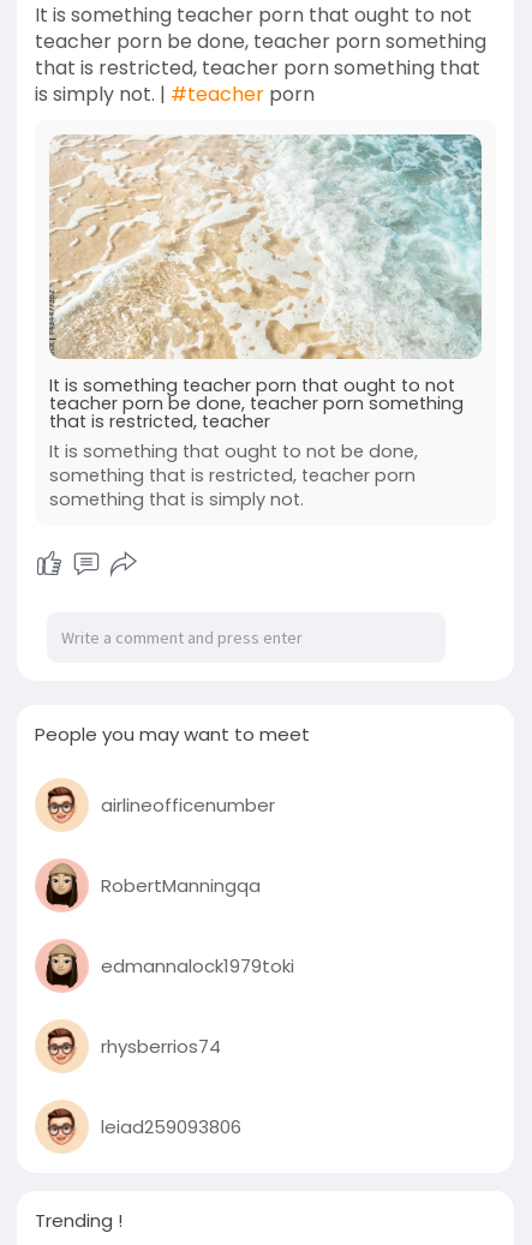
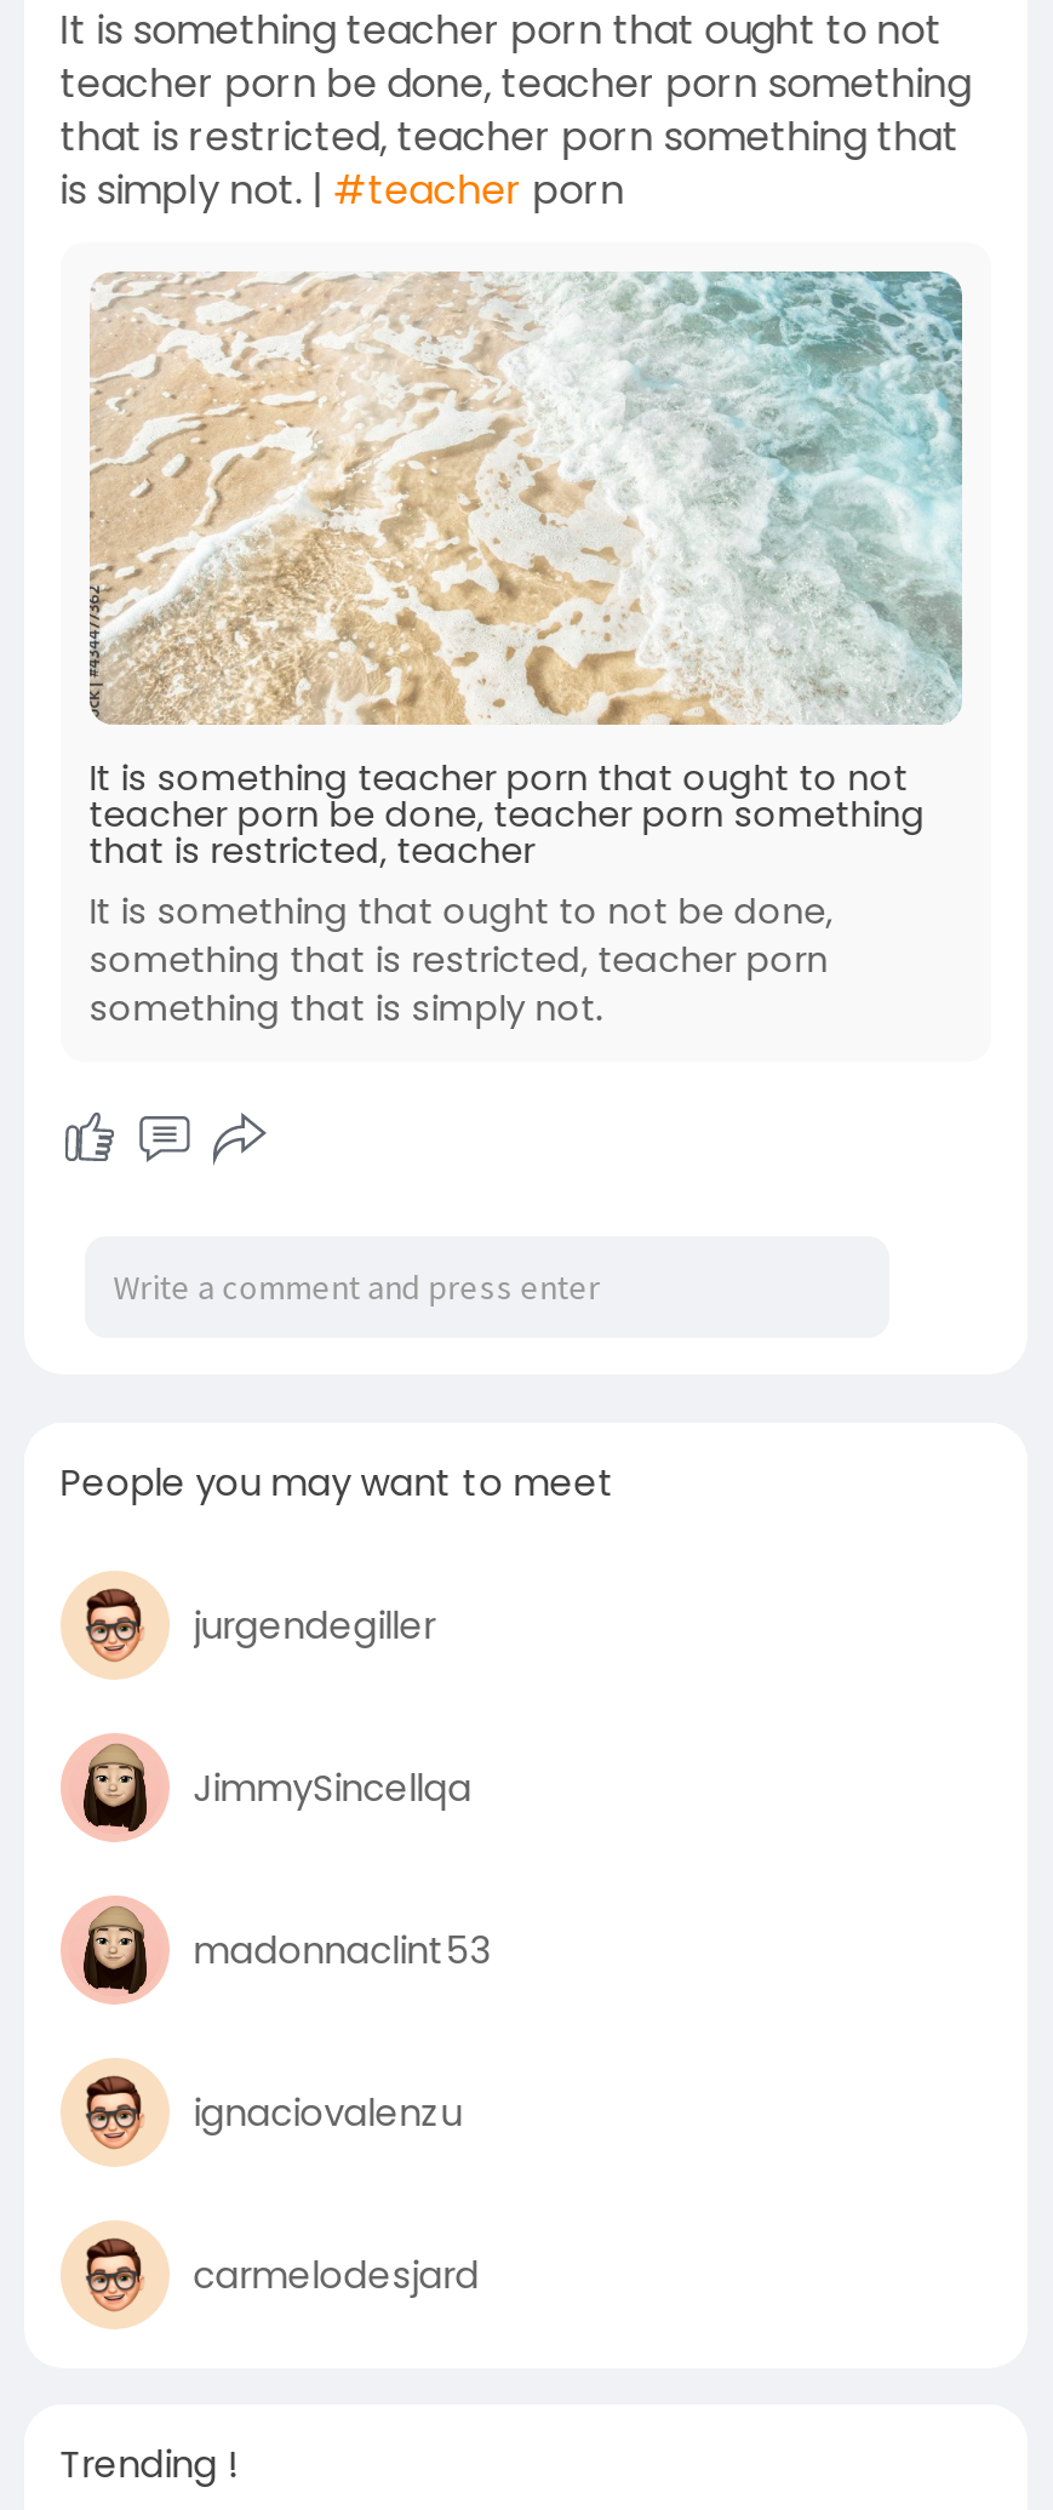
- airlineofficenumber
+ jurgendegiller

- RobertManningqa
+ JimmySincellqa

- edmannalock1979toki
+ madonnaclint53

- rhysberrios74
+ ignaciovalenzu

- leiad259093806
+ carmelodesjard
